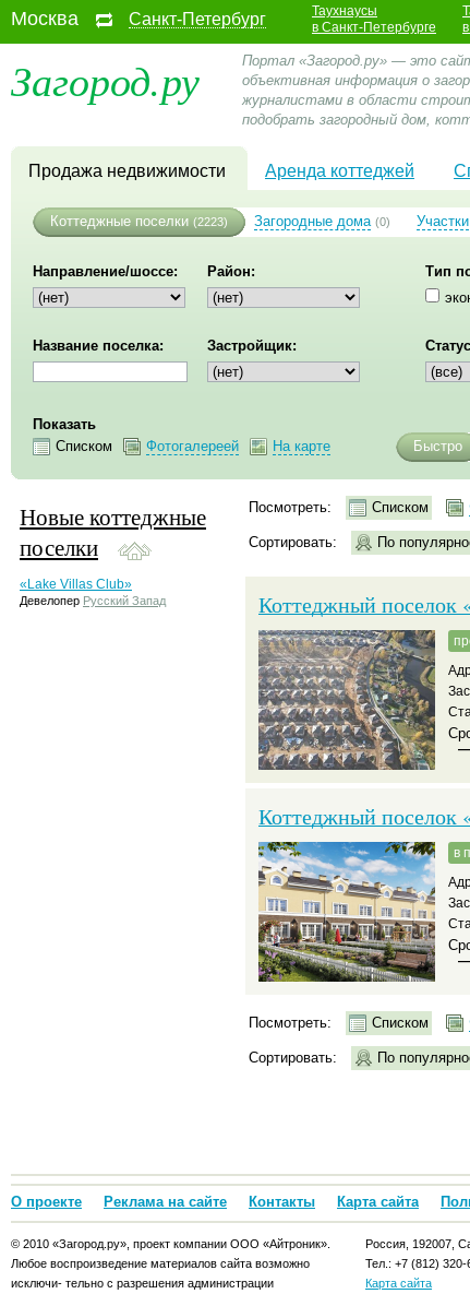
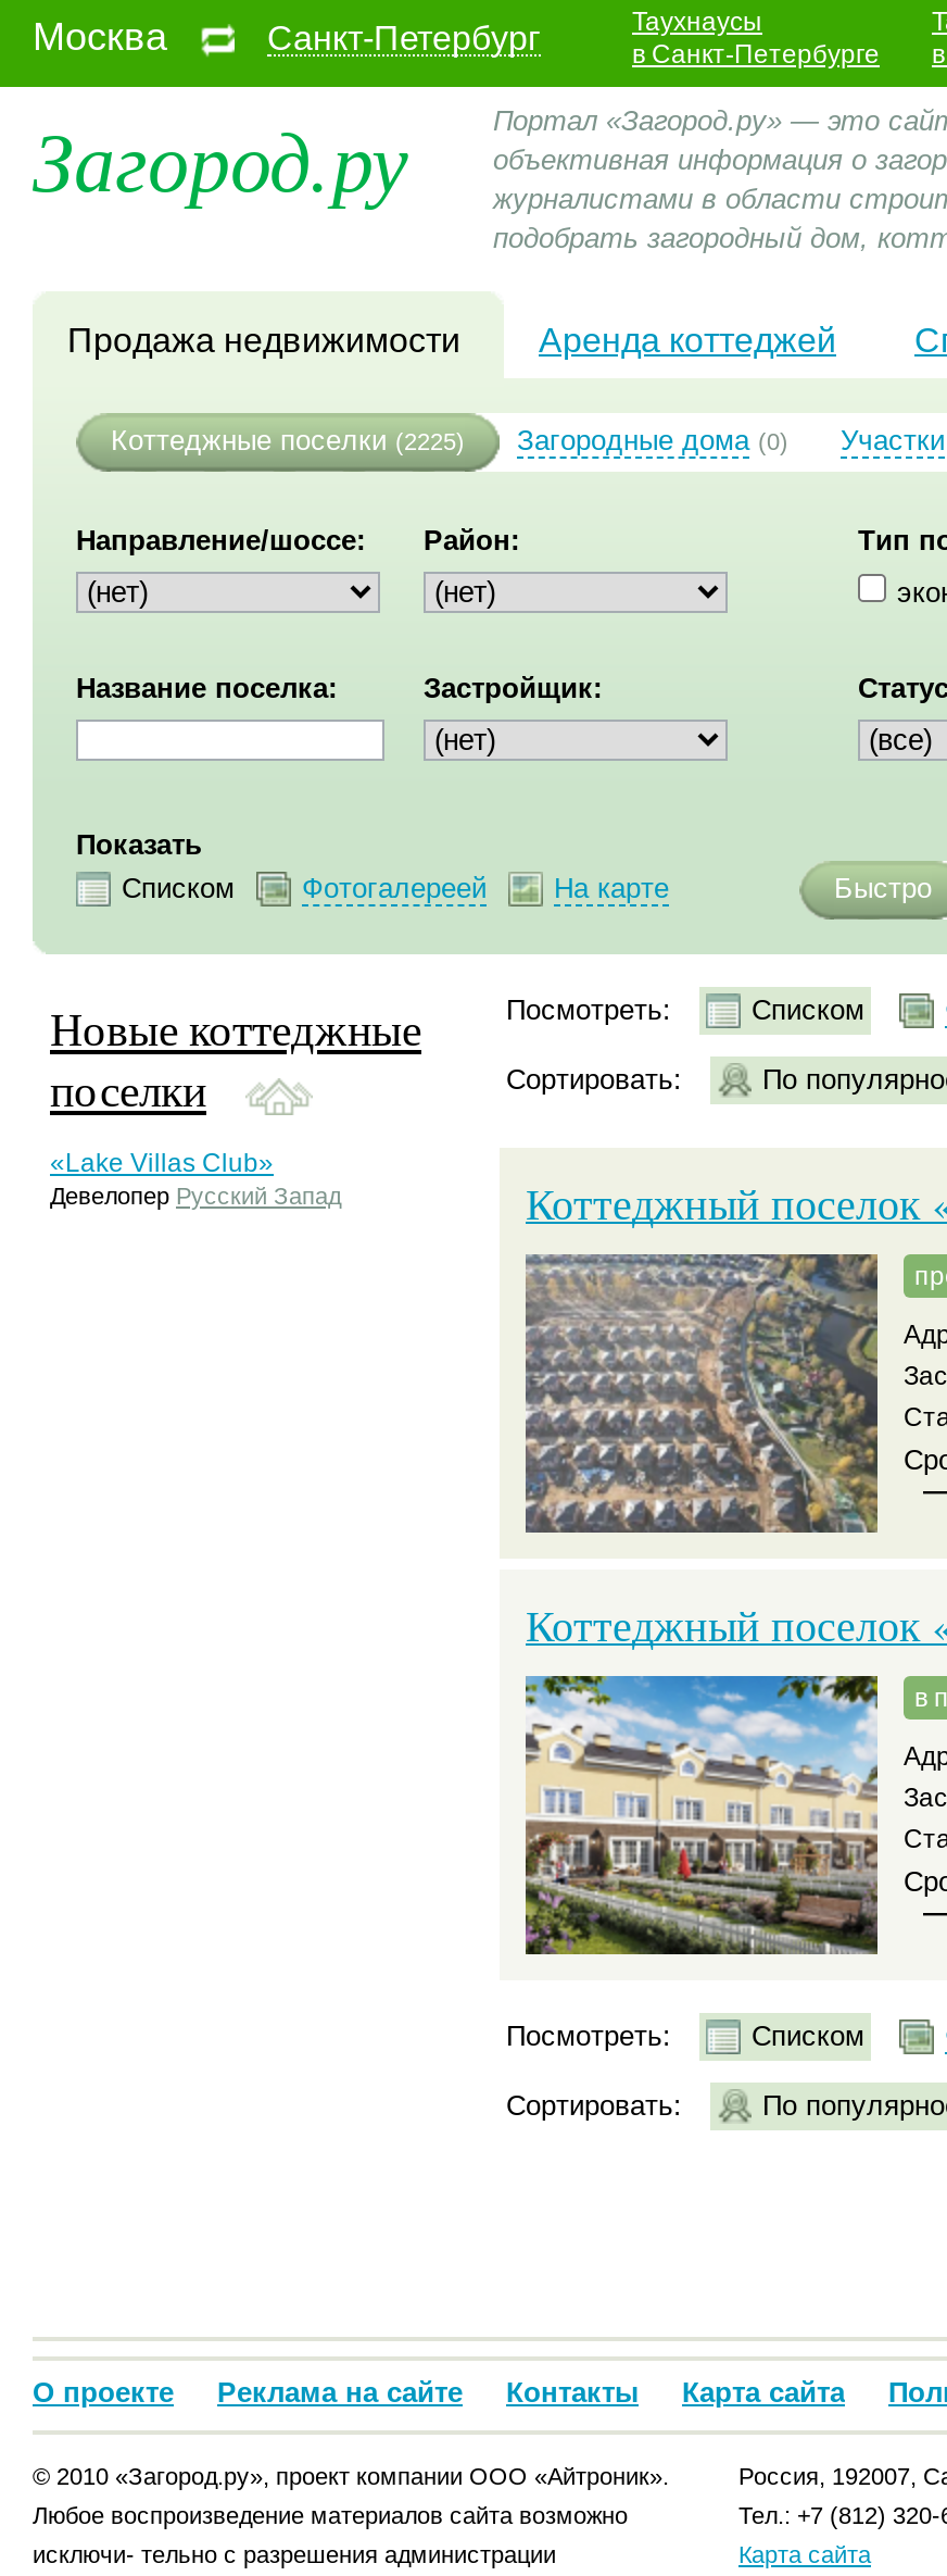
- Коттеджные поселки (2223)
+ Коттеджные поселки (2225)
